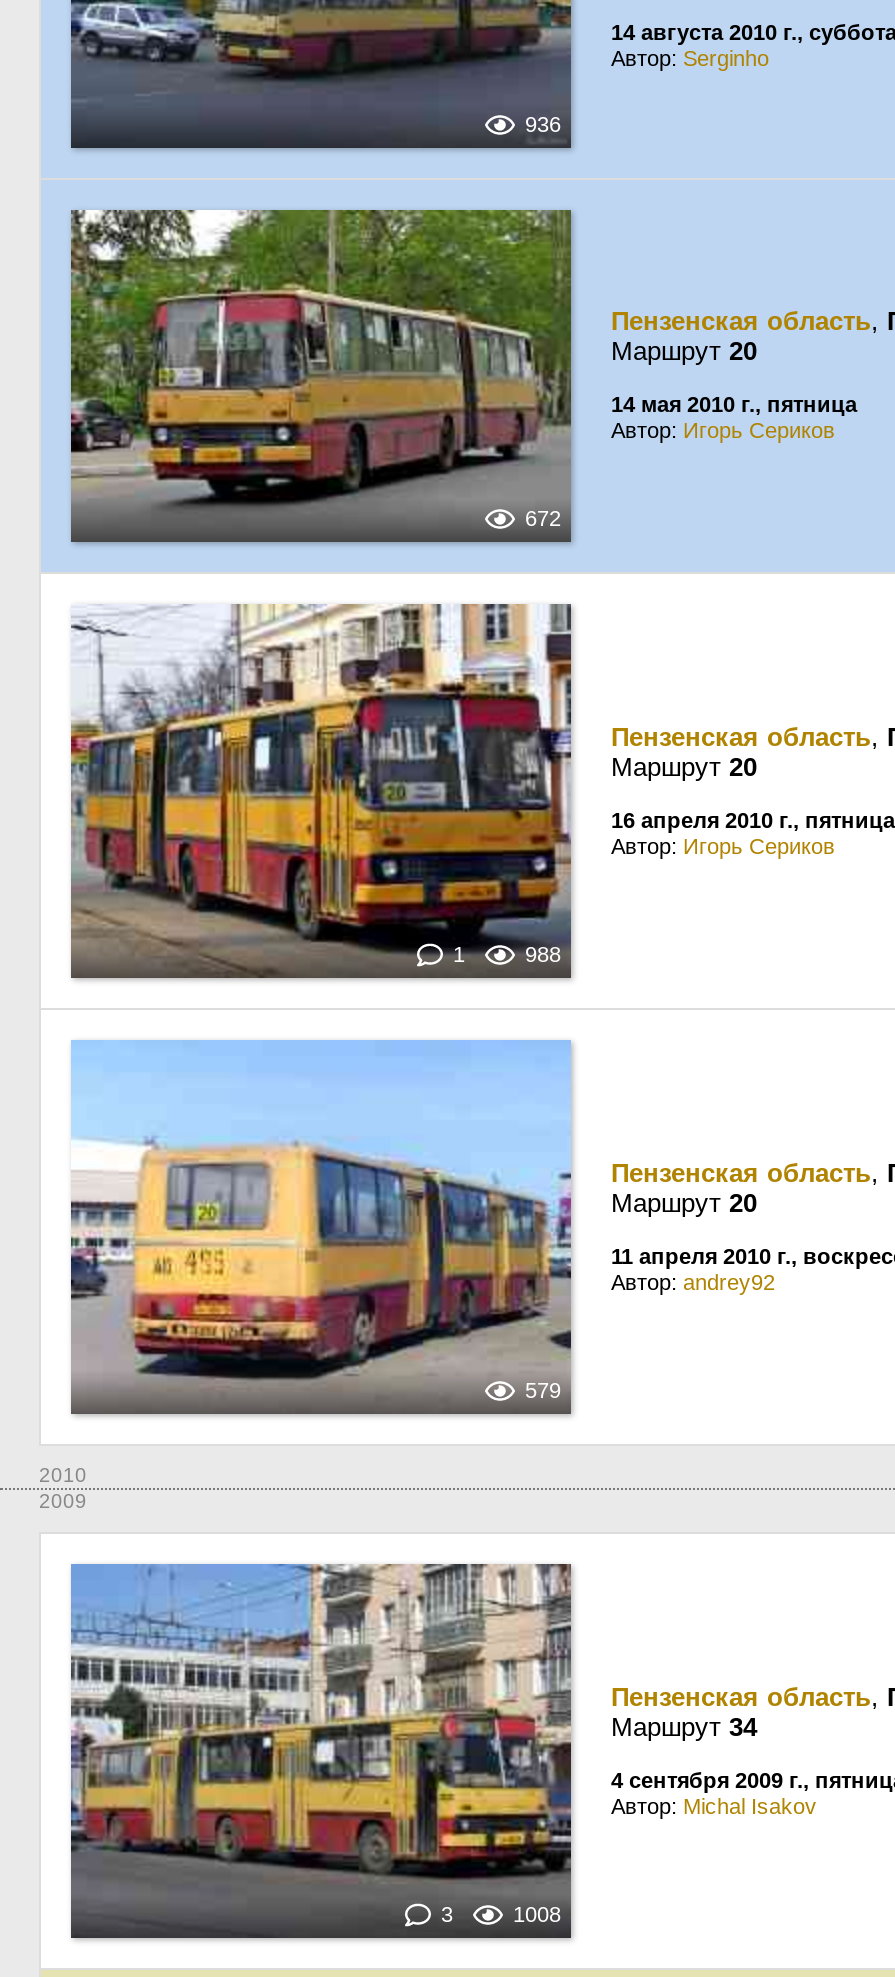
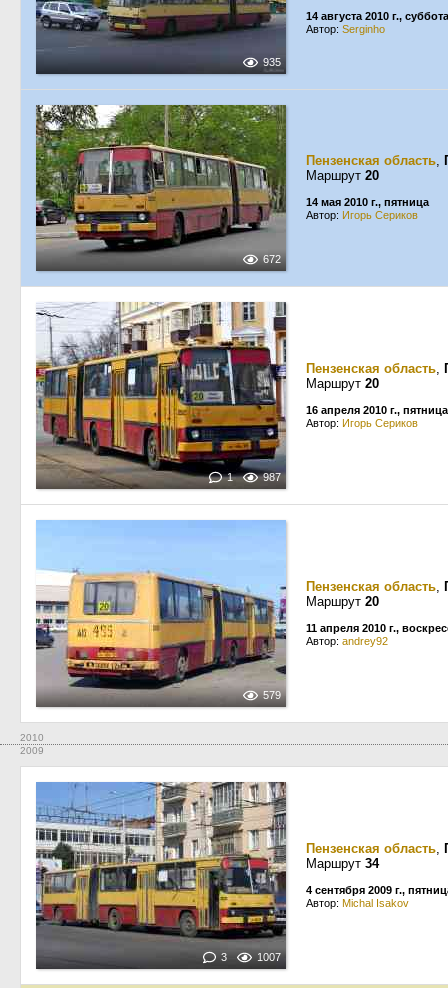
- 936
+ 935

- 988
+ 987

- 1008
+ 1007
